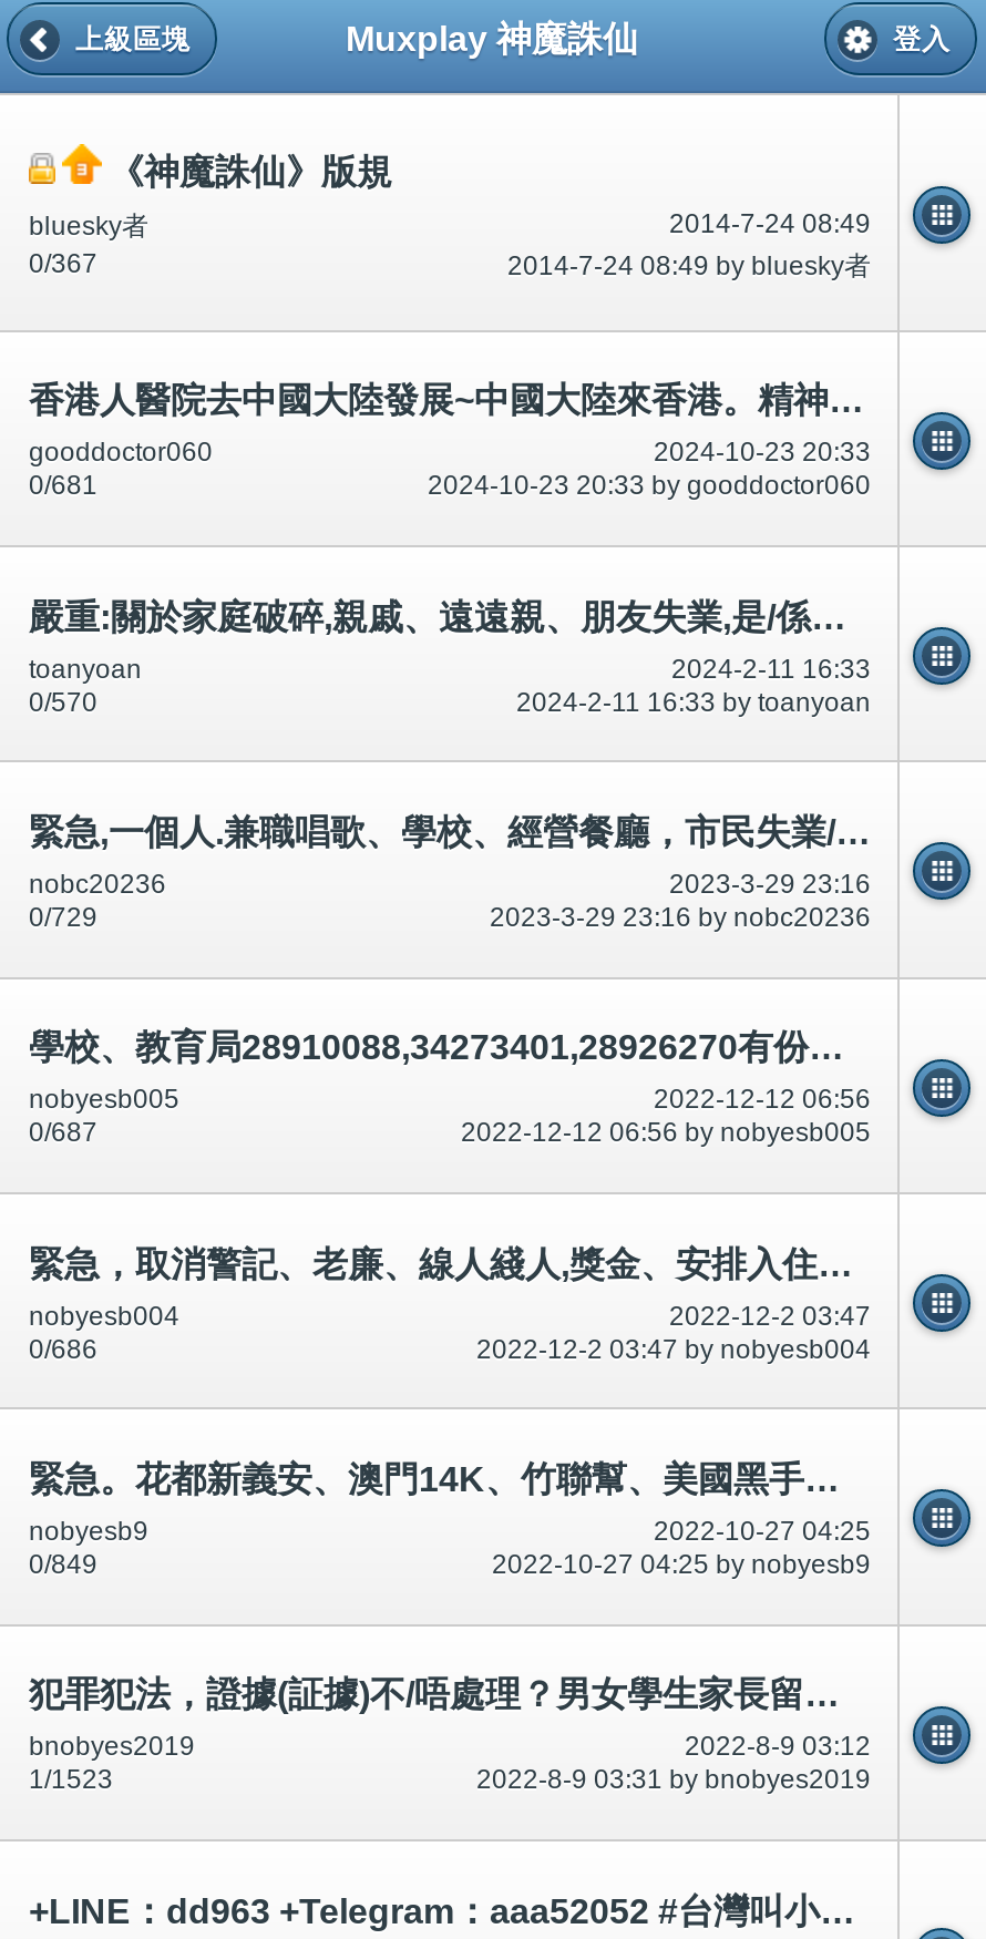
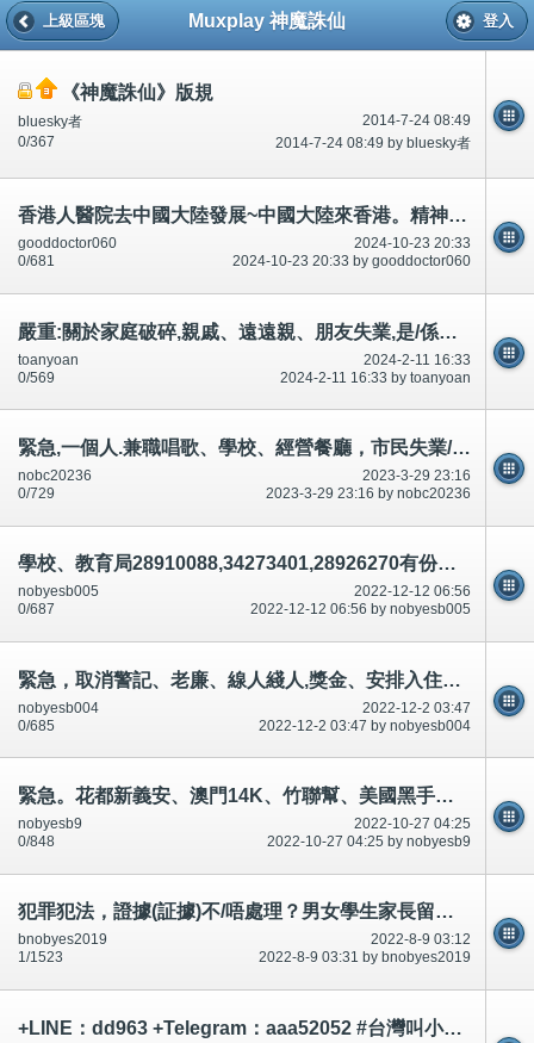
- 0/570
+ 0/569

- 0/686
+ 0/685

- 0/849
+ 0/848
